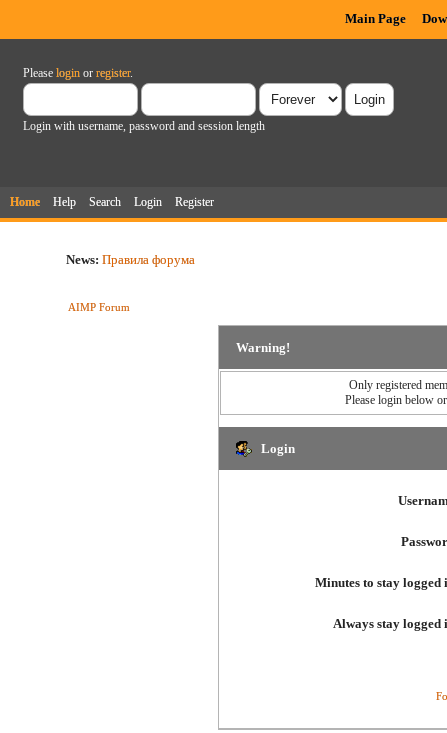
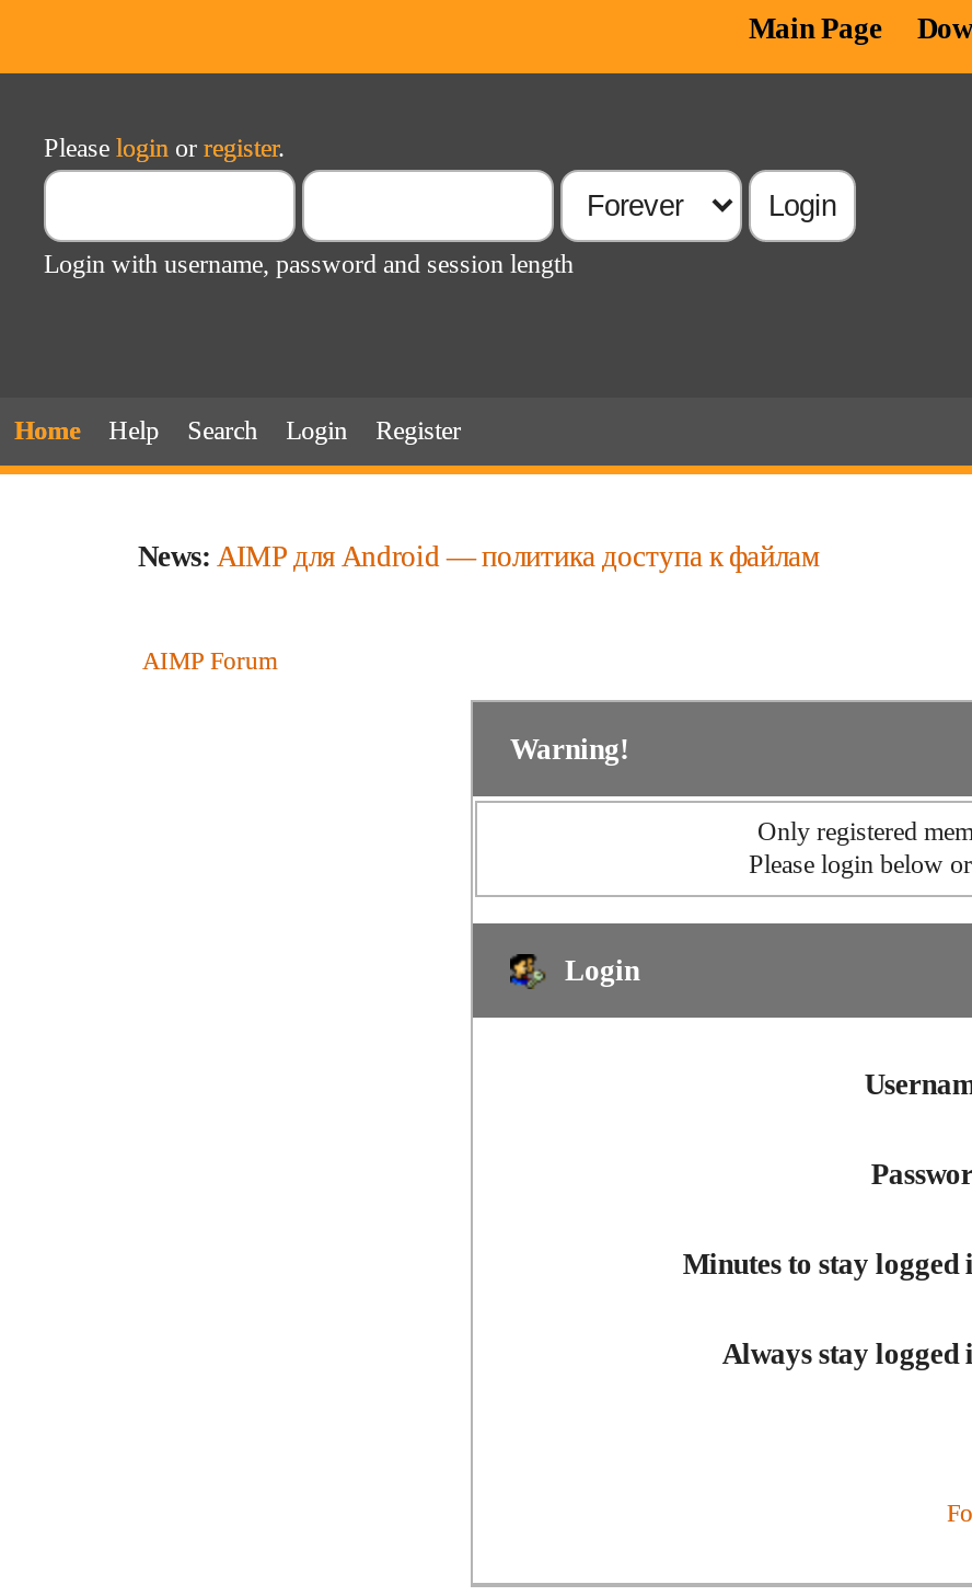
- News: Правила форума
+ News: AIMP для Android — политика доступа к файлам
